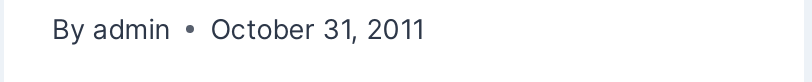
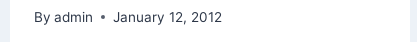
- By admin October 31, 2011
+ By admin January 12, 2012
